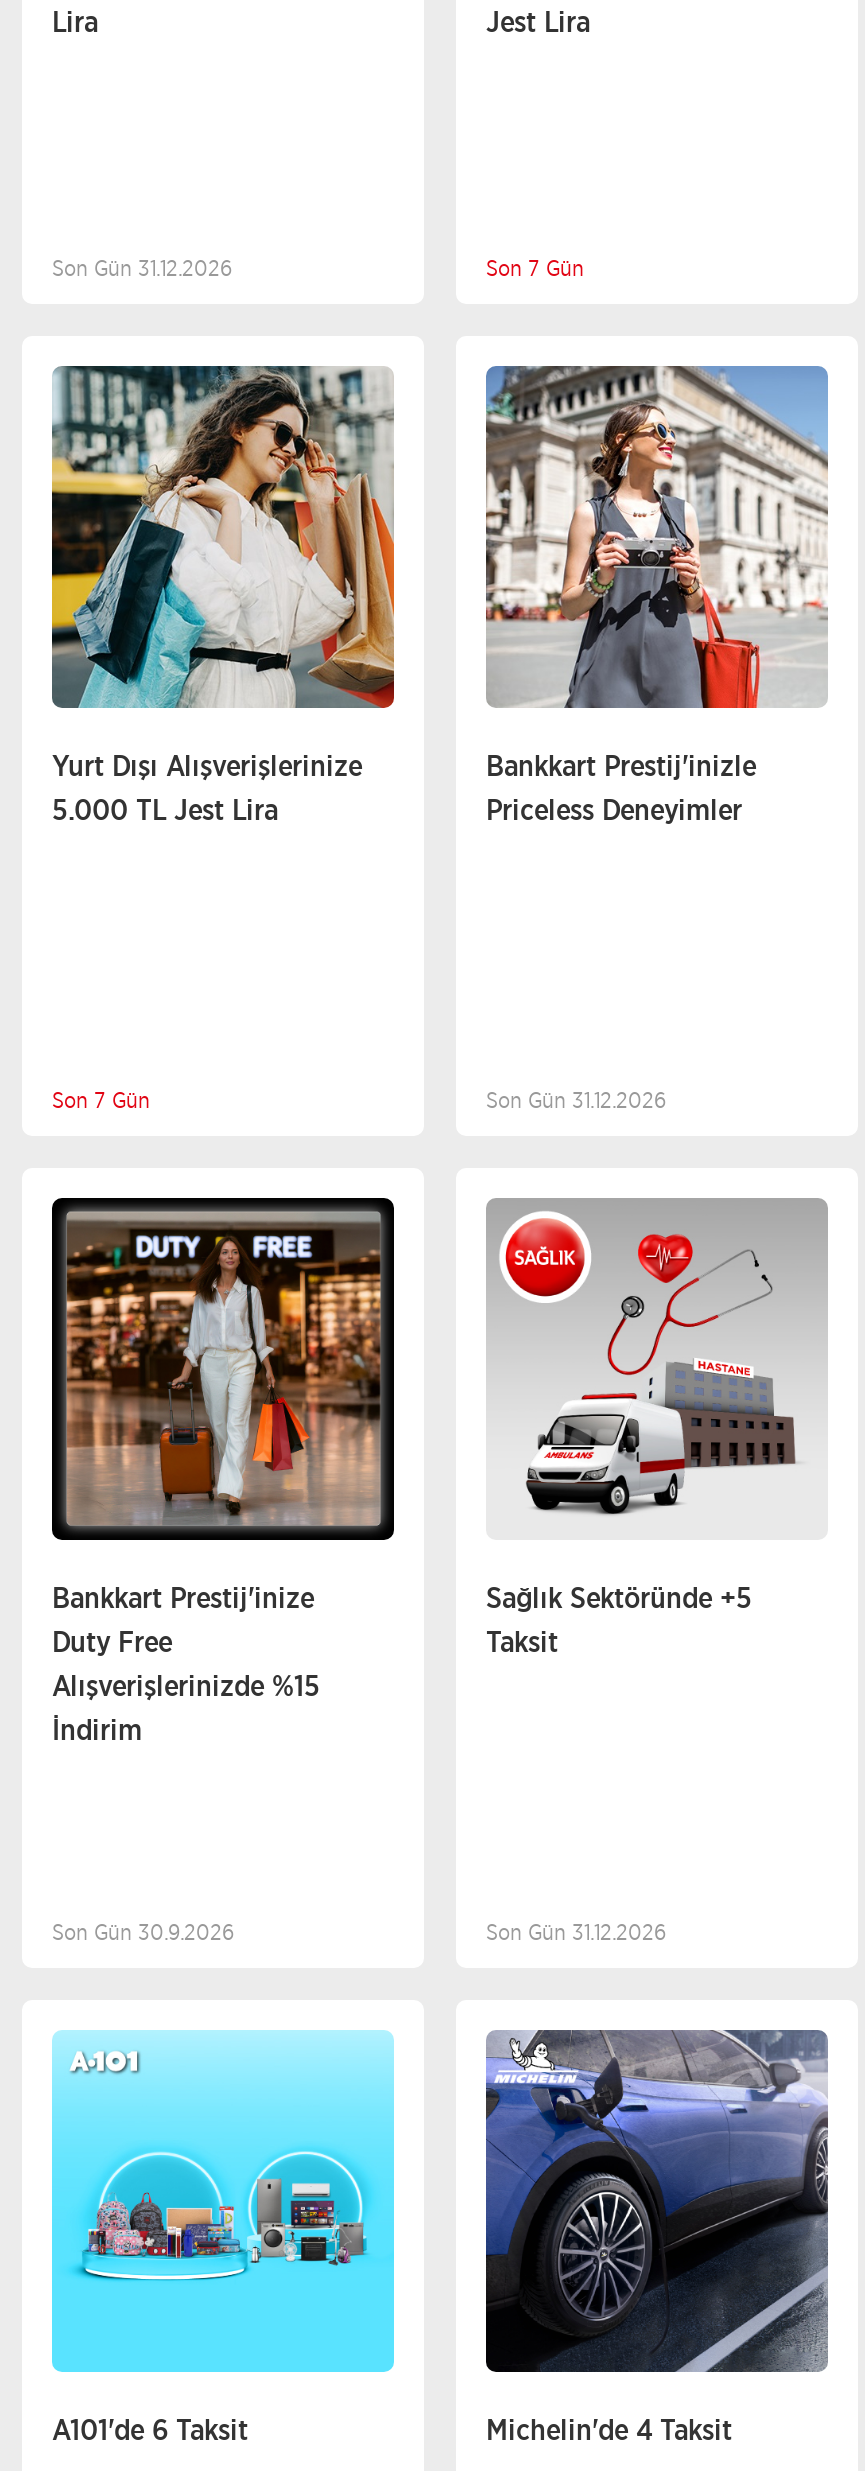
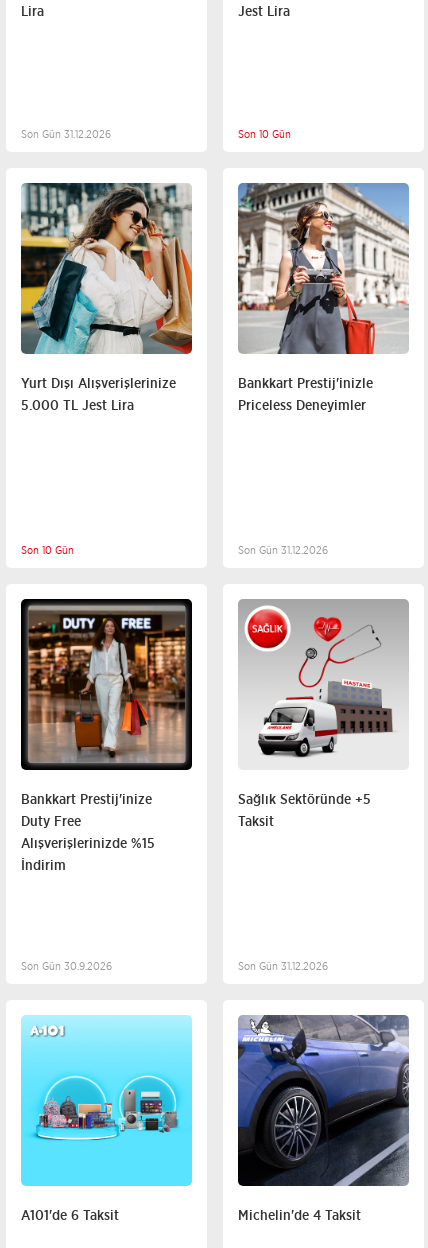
- Son 7 Gün
+ Son 10 Gün

- Son 7 Gün
+ Son 10 Gün
